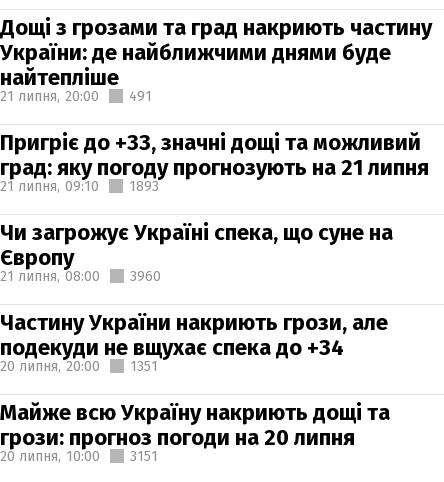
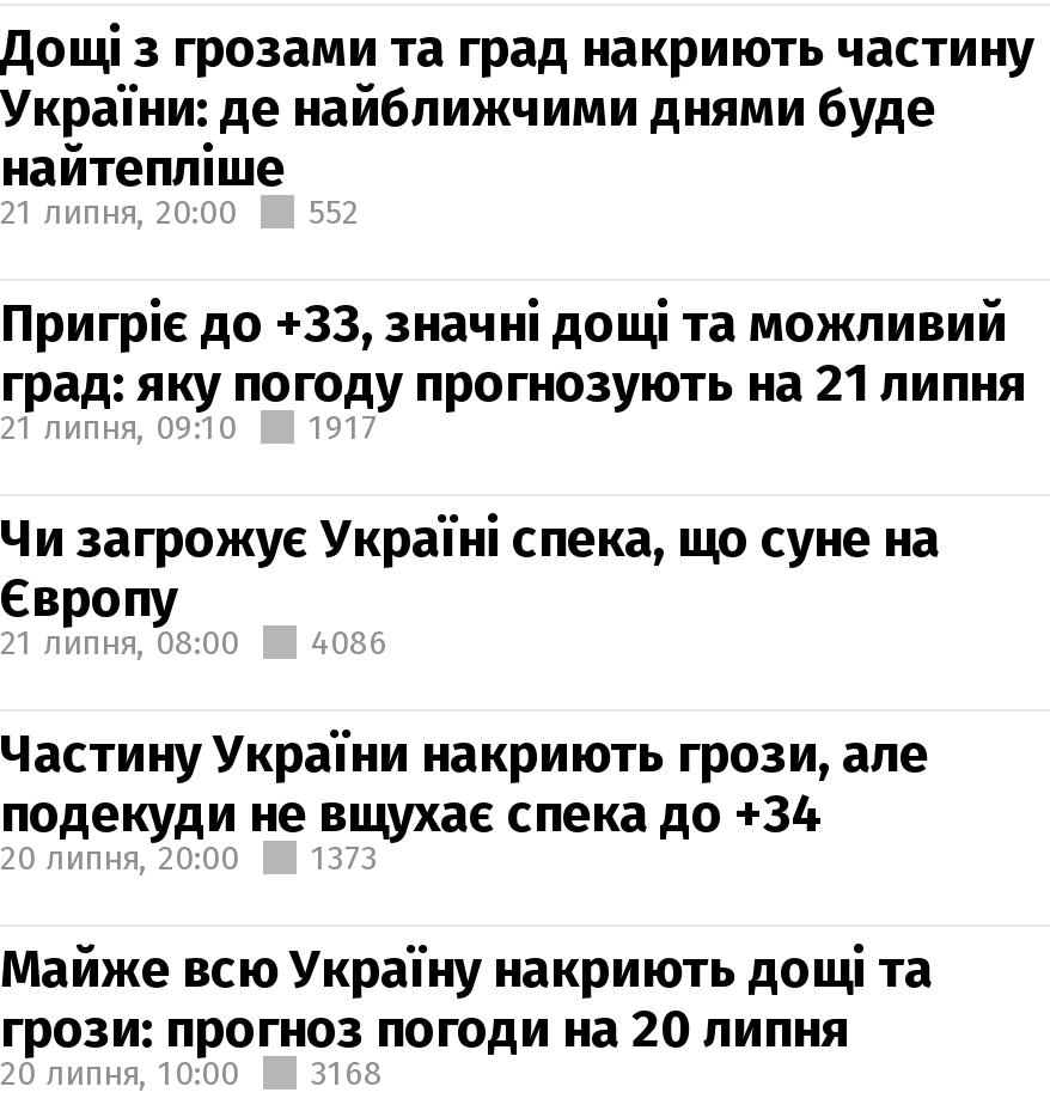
- 21 липня, 20:00 491
+ 21 липня, 20:00 552

- 1893
+ 1917

- 21 липня, 08:00 3960
+ 21 липня, 08:00 4086

- 20 липня, 20:00 1351
+ 20 липня, 20:00 1373

- 20 липня, 10:00 3151
+ 20 липня, 10:00 3168
